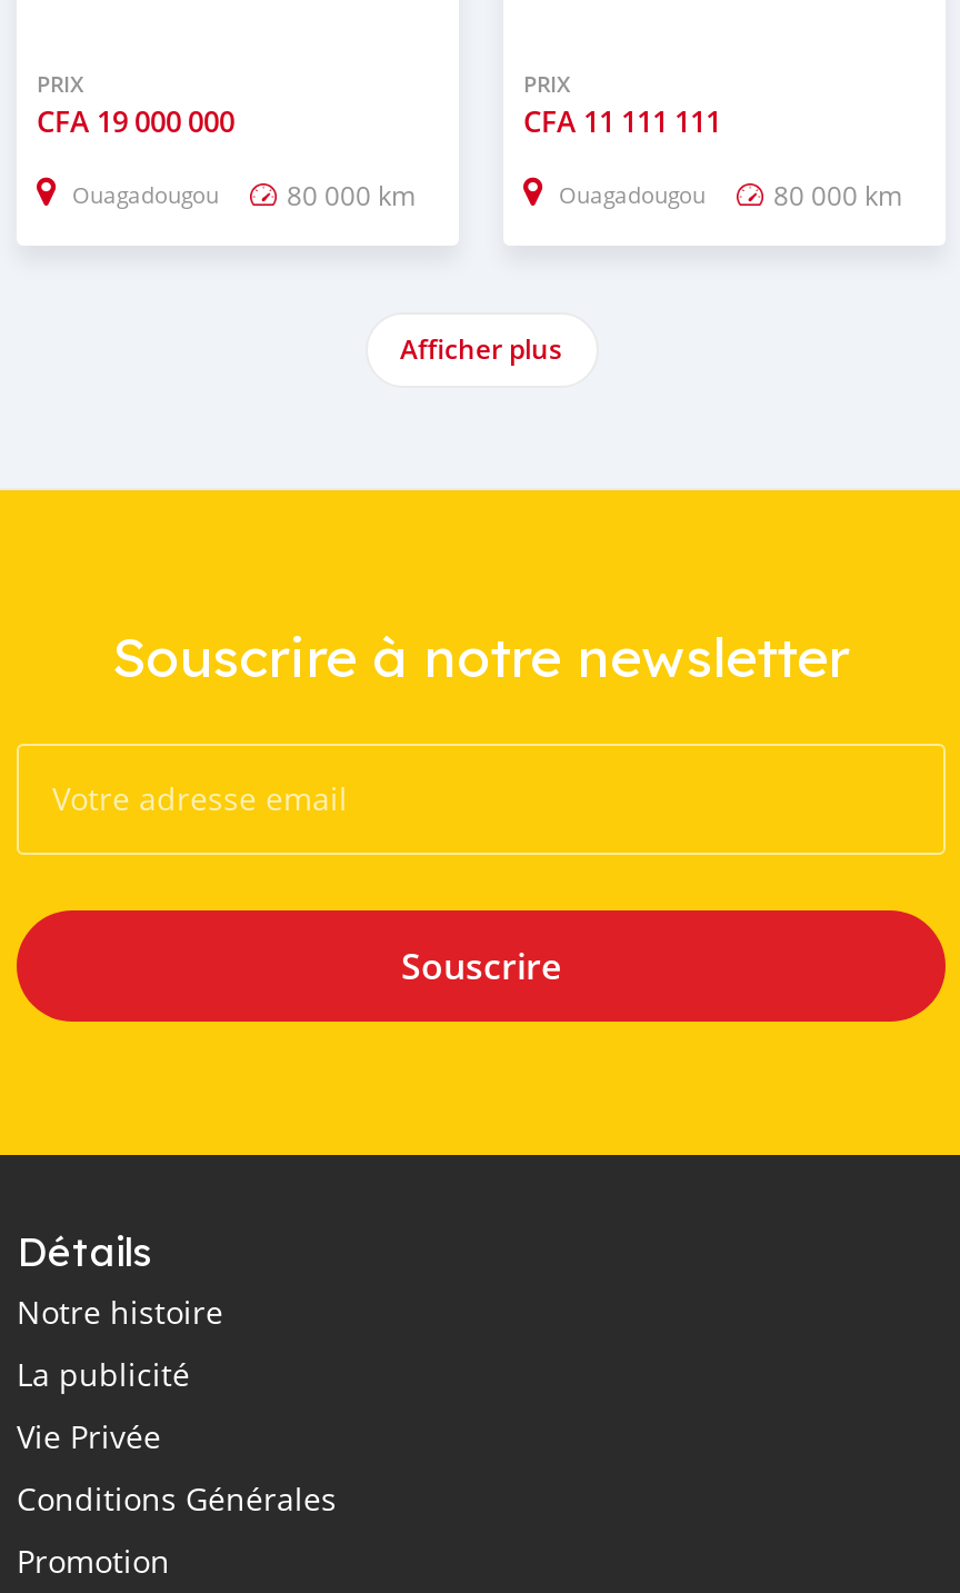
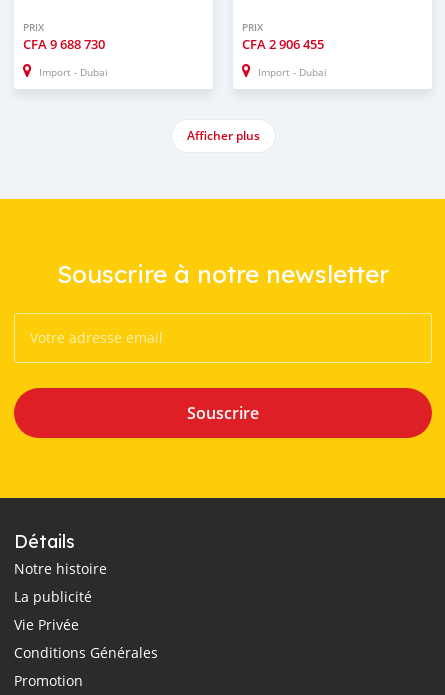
- CFA 19 000 000
+ CFA 9 688 730

- CFA 11 111 111
+ CFA 2 906 455

- Ouagadougou
- 80 000 km
+ Import - Dubai

- Ouagadougou
- 80 000 km
+ Import - Dubai
